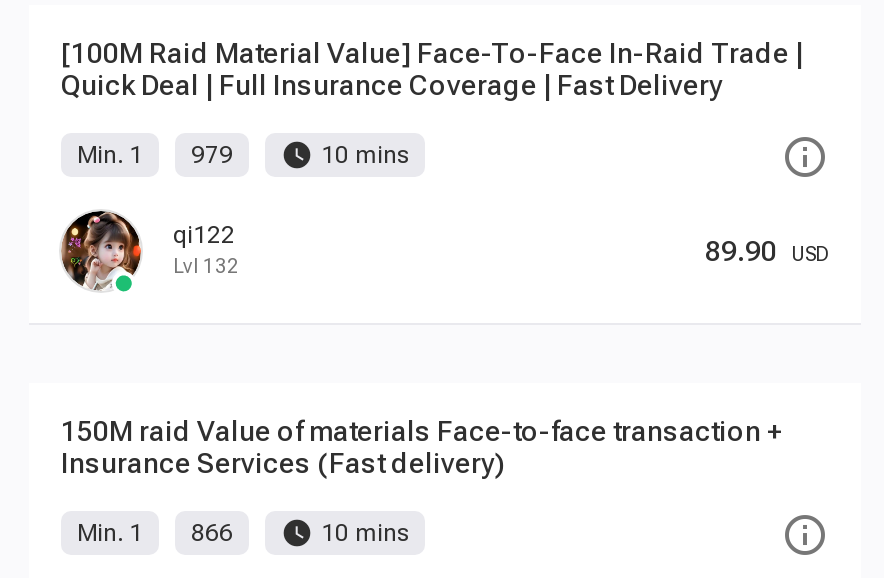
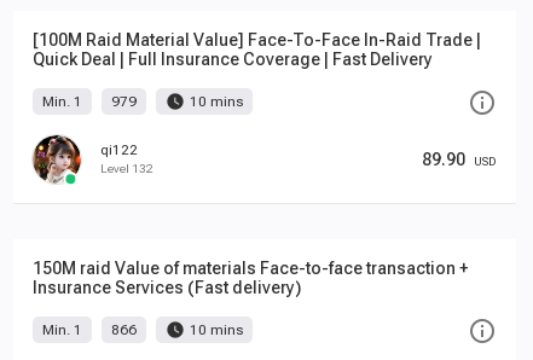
- Lvl 132
+ Level 132
